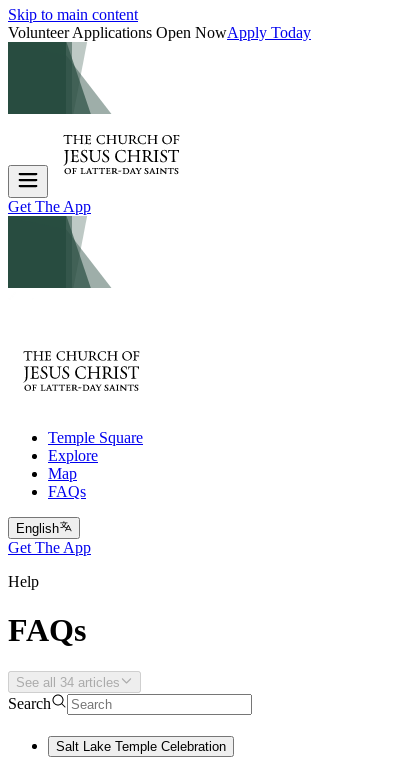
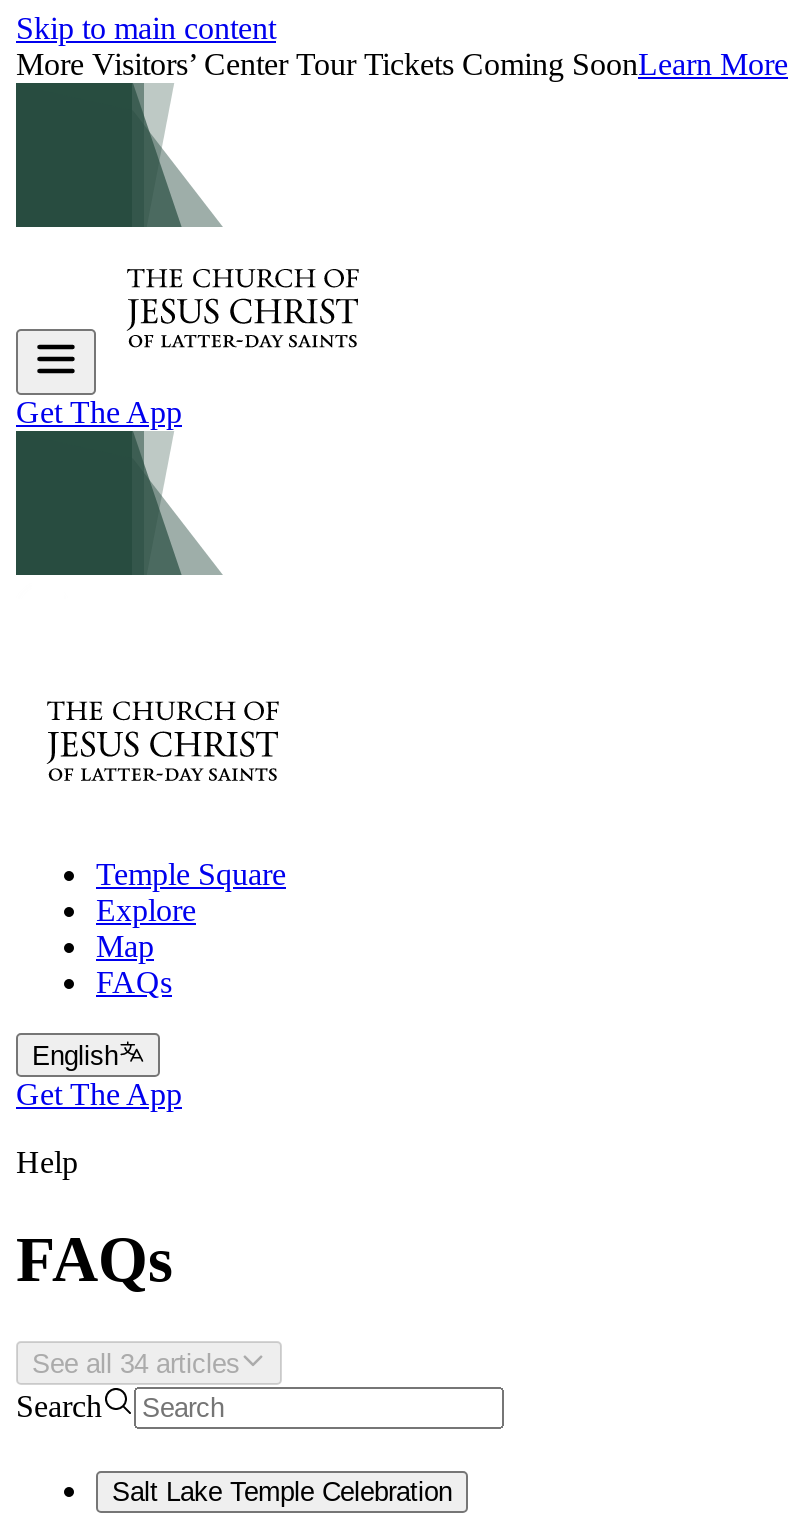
- Volunteer Applications Open NowApply Today
+ More Visitors’ Center Tour Tickets Coming SoonLearn More
